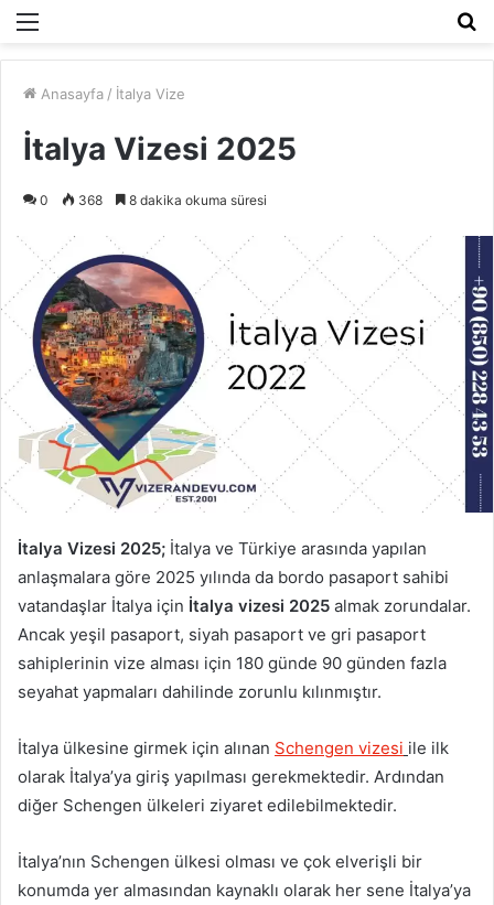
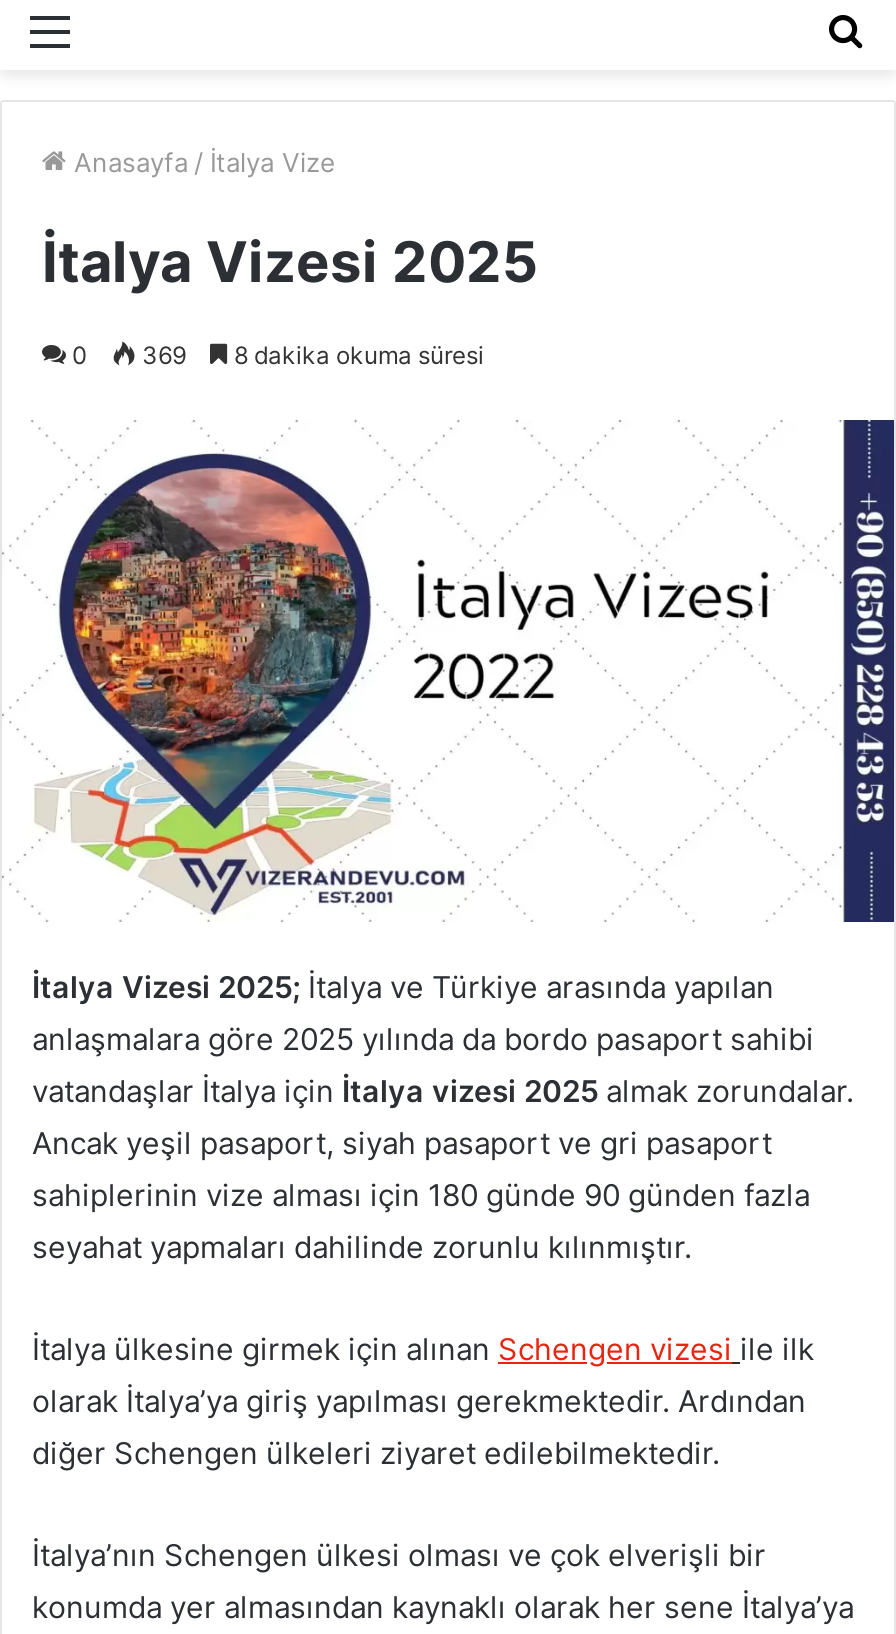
- 0 368 8 dakika okuma süresi
+ 0 369 8 dakika okuma süresi
